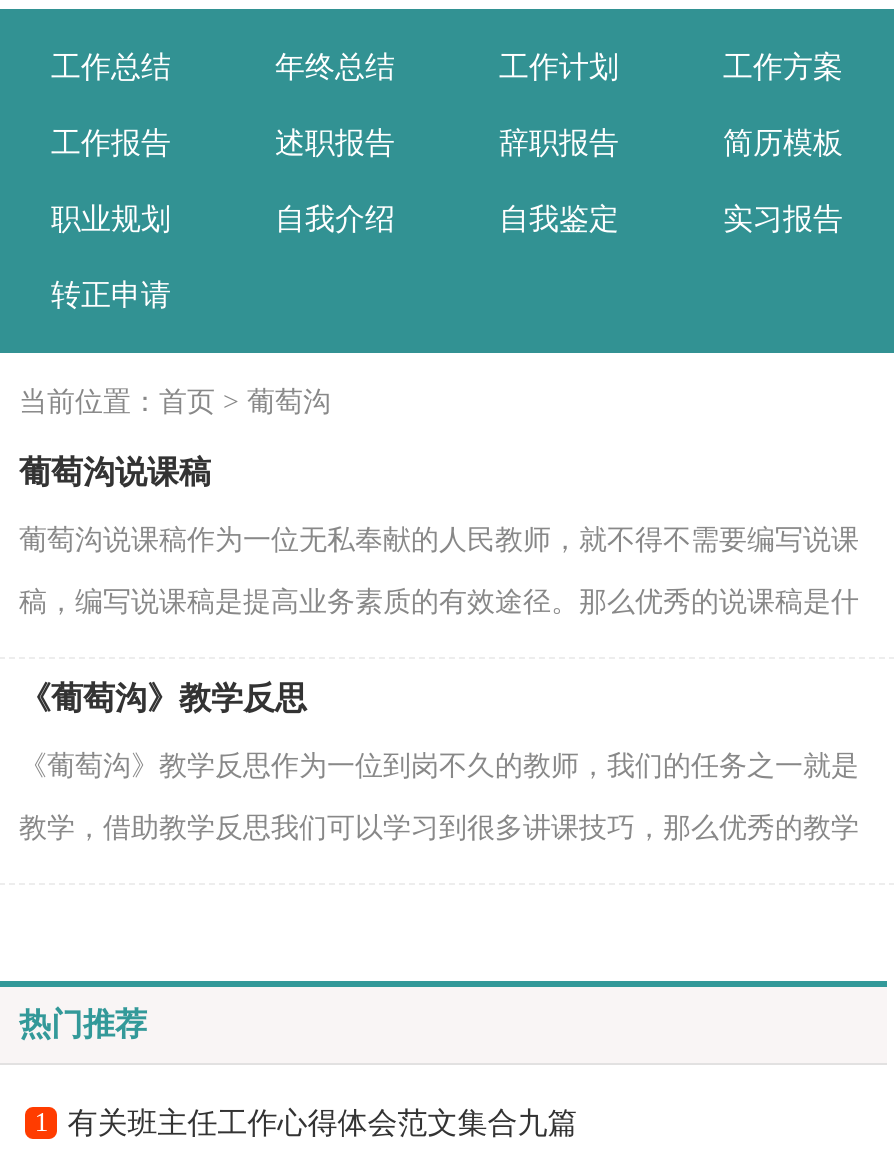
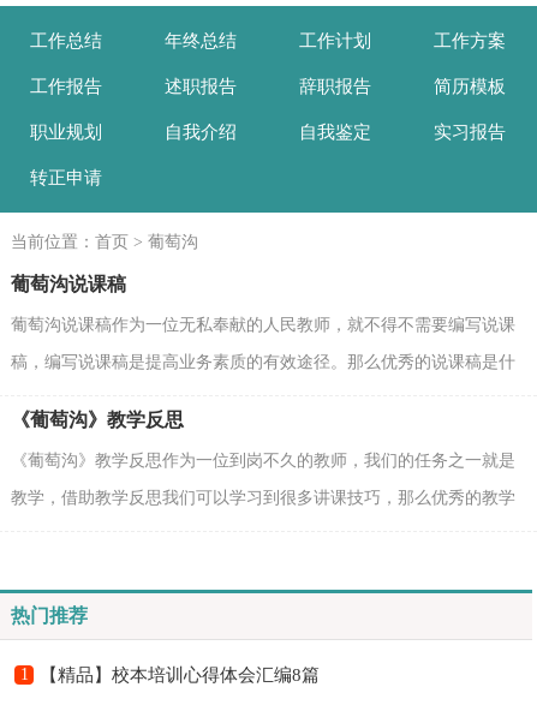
- 有关班主任工作心得体会范文集合九篇
+ 【精品】校本培训心得体会汇编8篇
